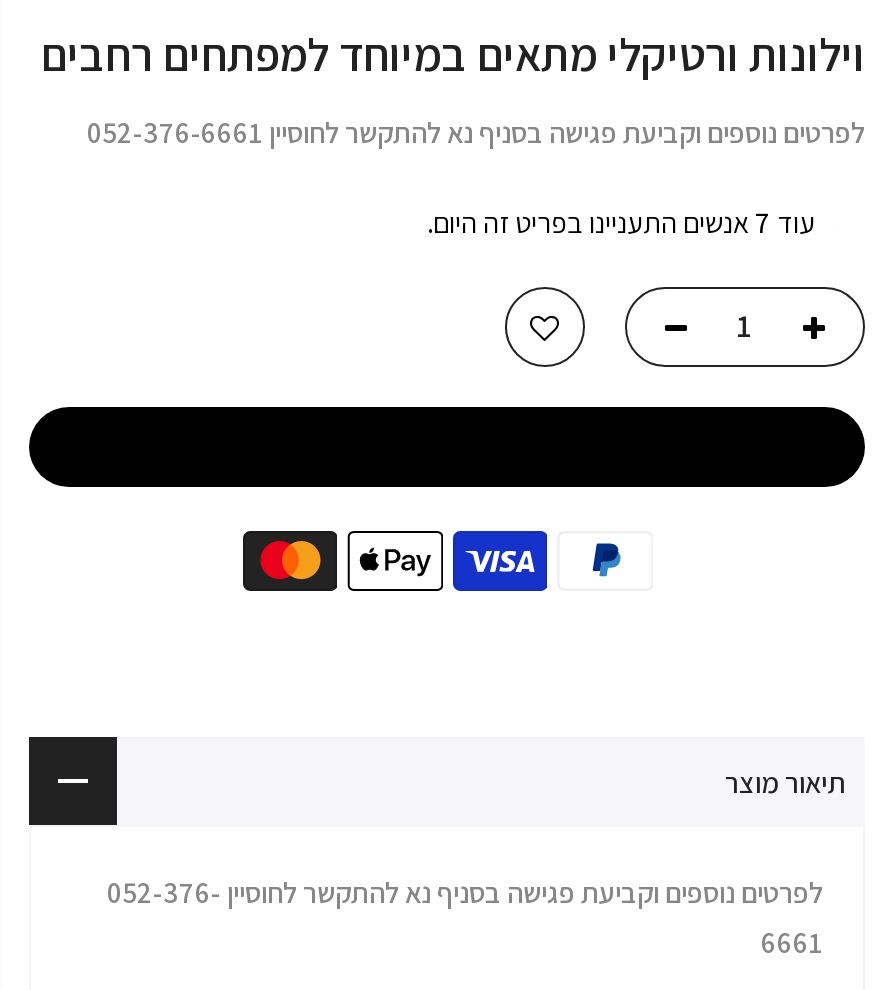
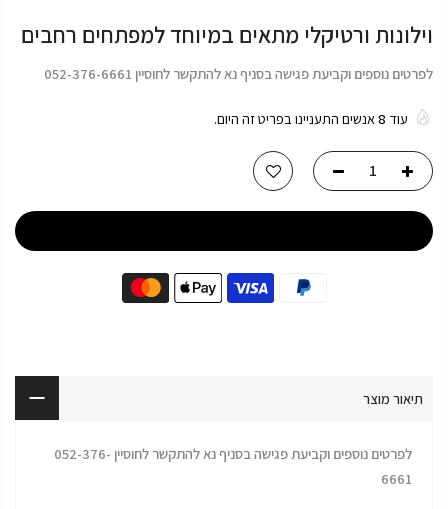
- עוד 7 אנשים התעניינו בפריט זה היום.
+ עוד 8 אנשים התעניינו בפריט זה היום.
